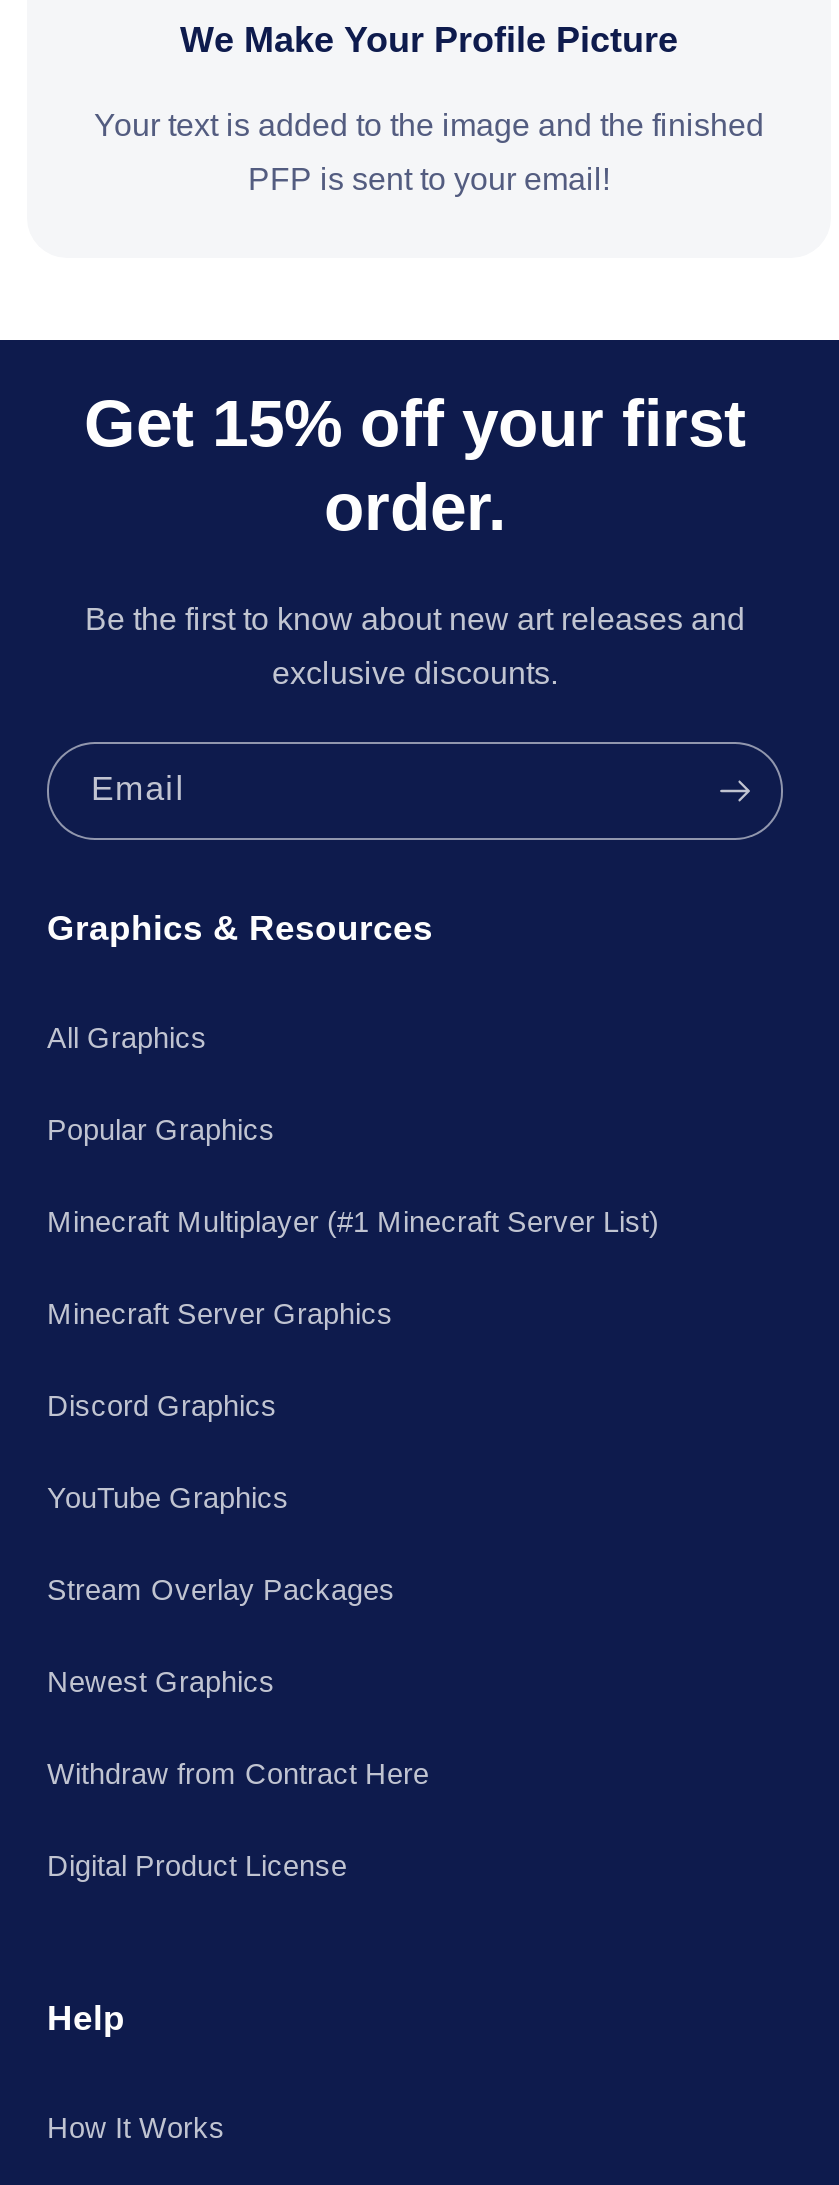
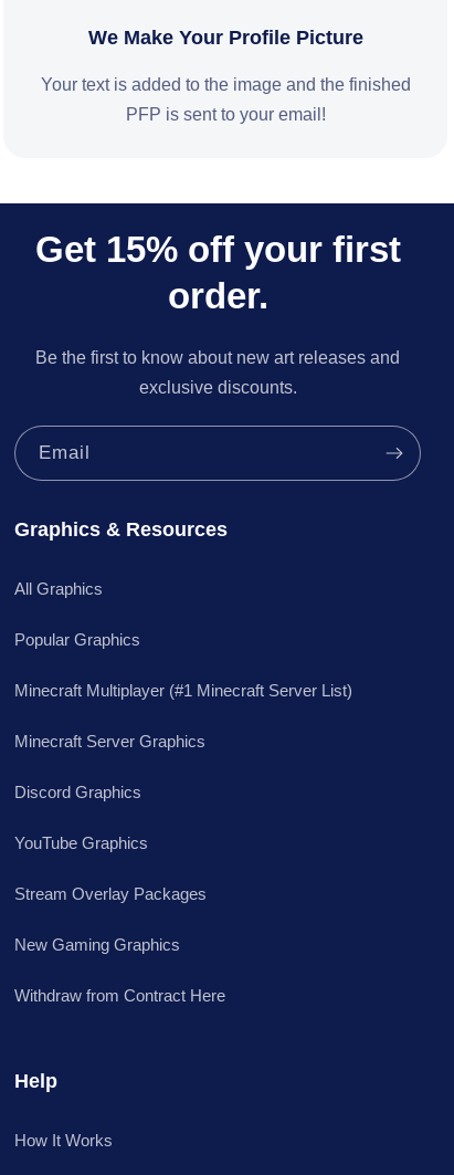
- Newest Graphics
+ New Gaming Graphics

- Digital Product License
